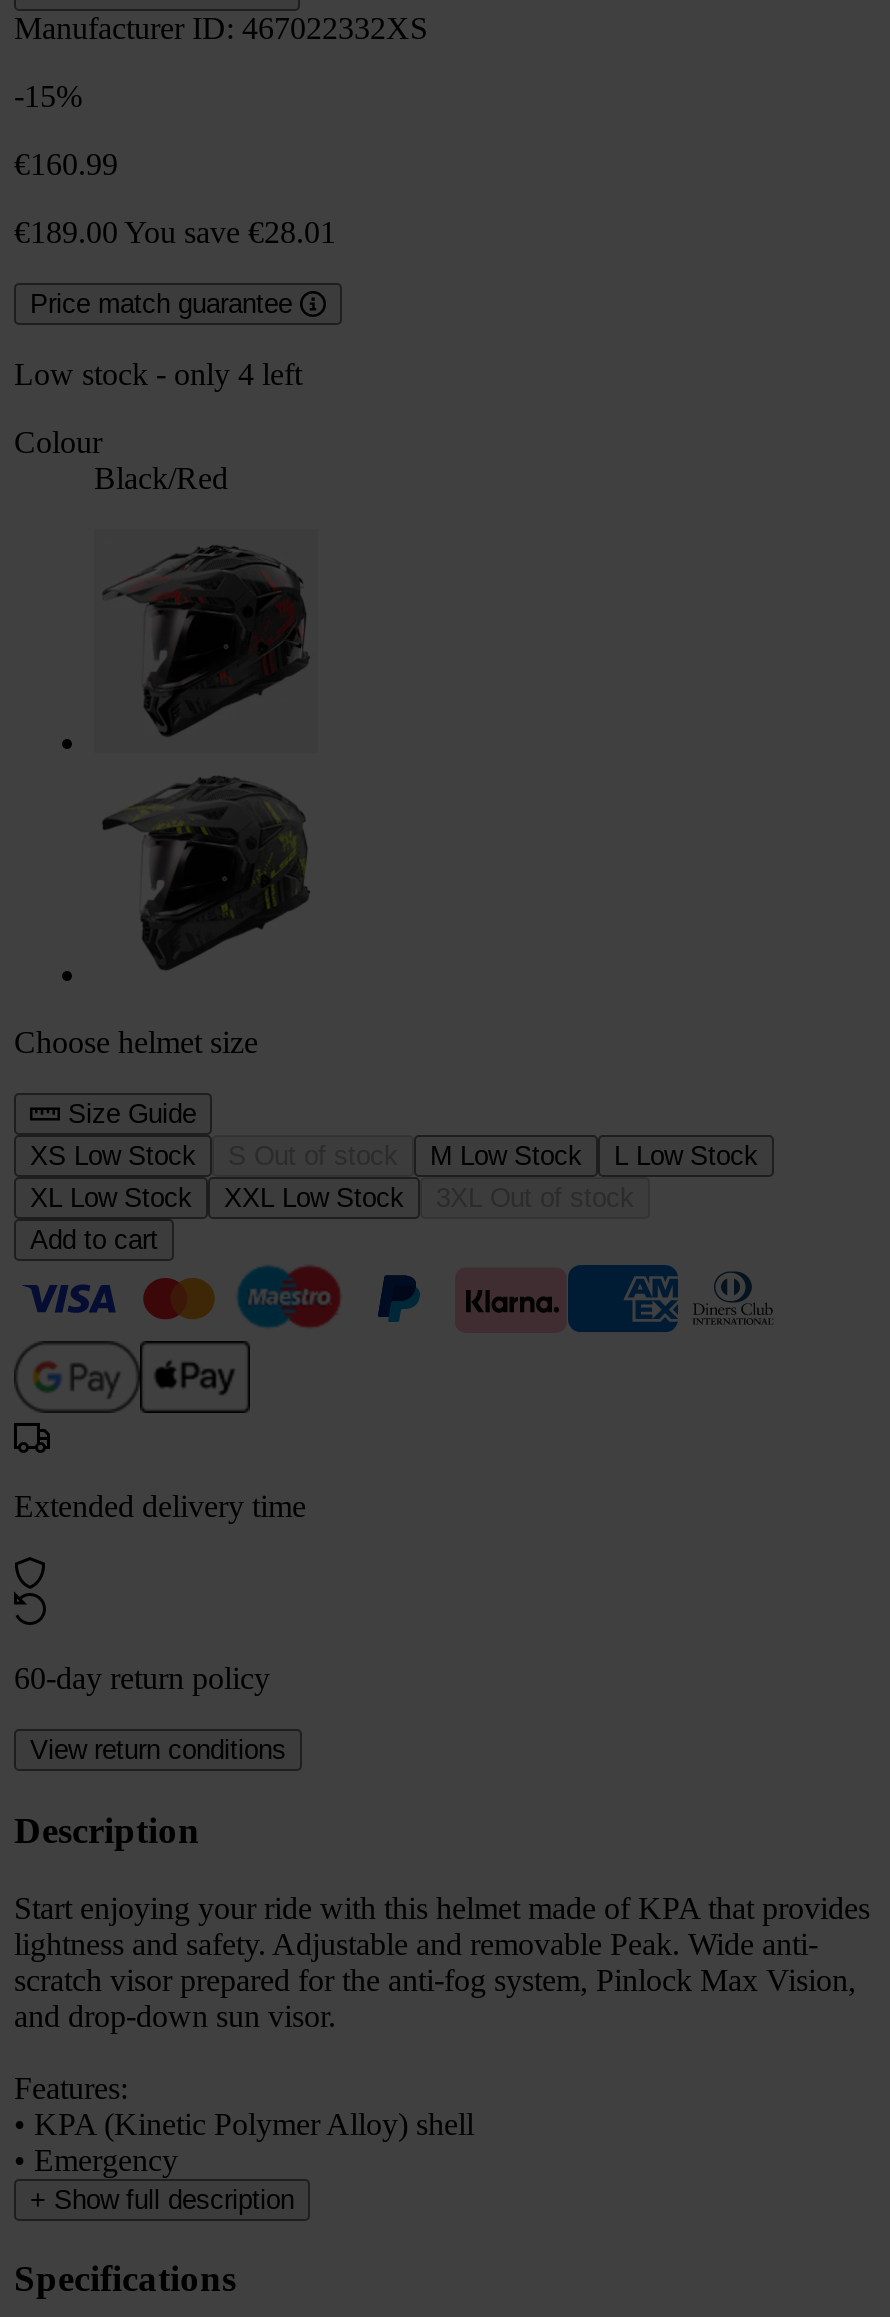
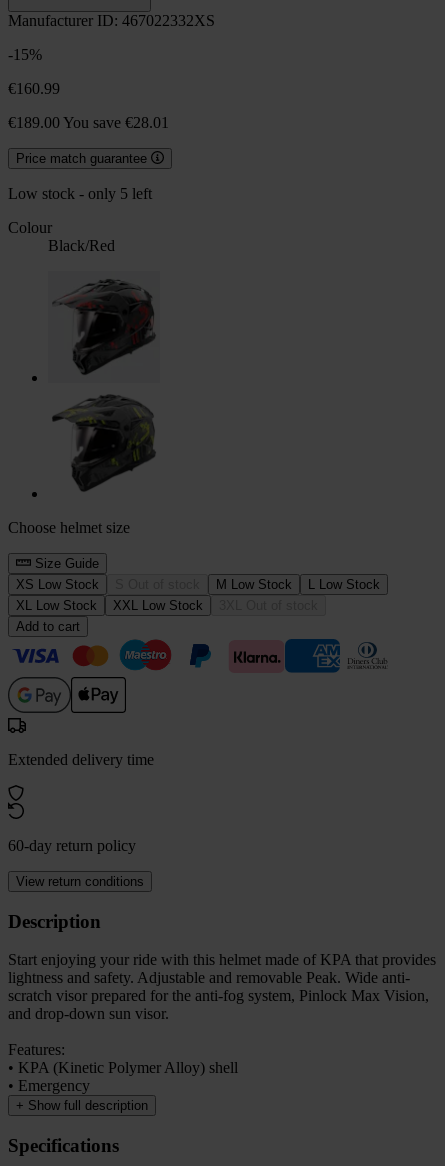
- Low stock - only 4 left
+ Low stock - only 5 left
